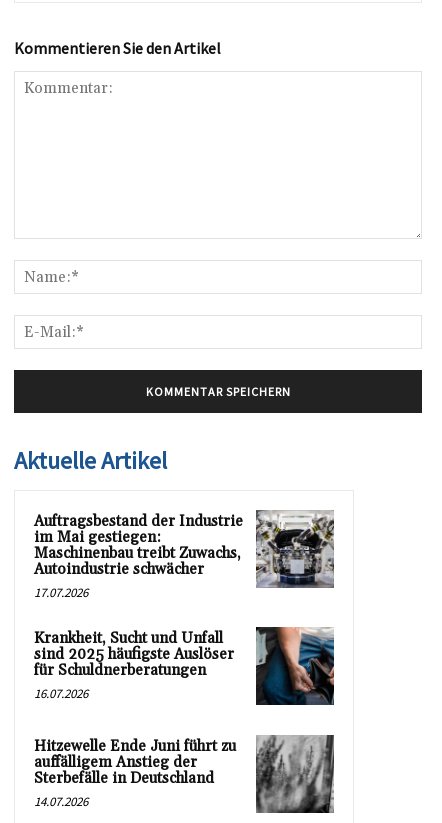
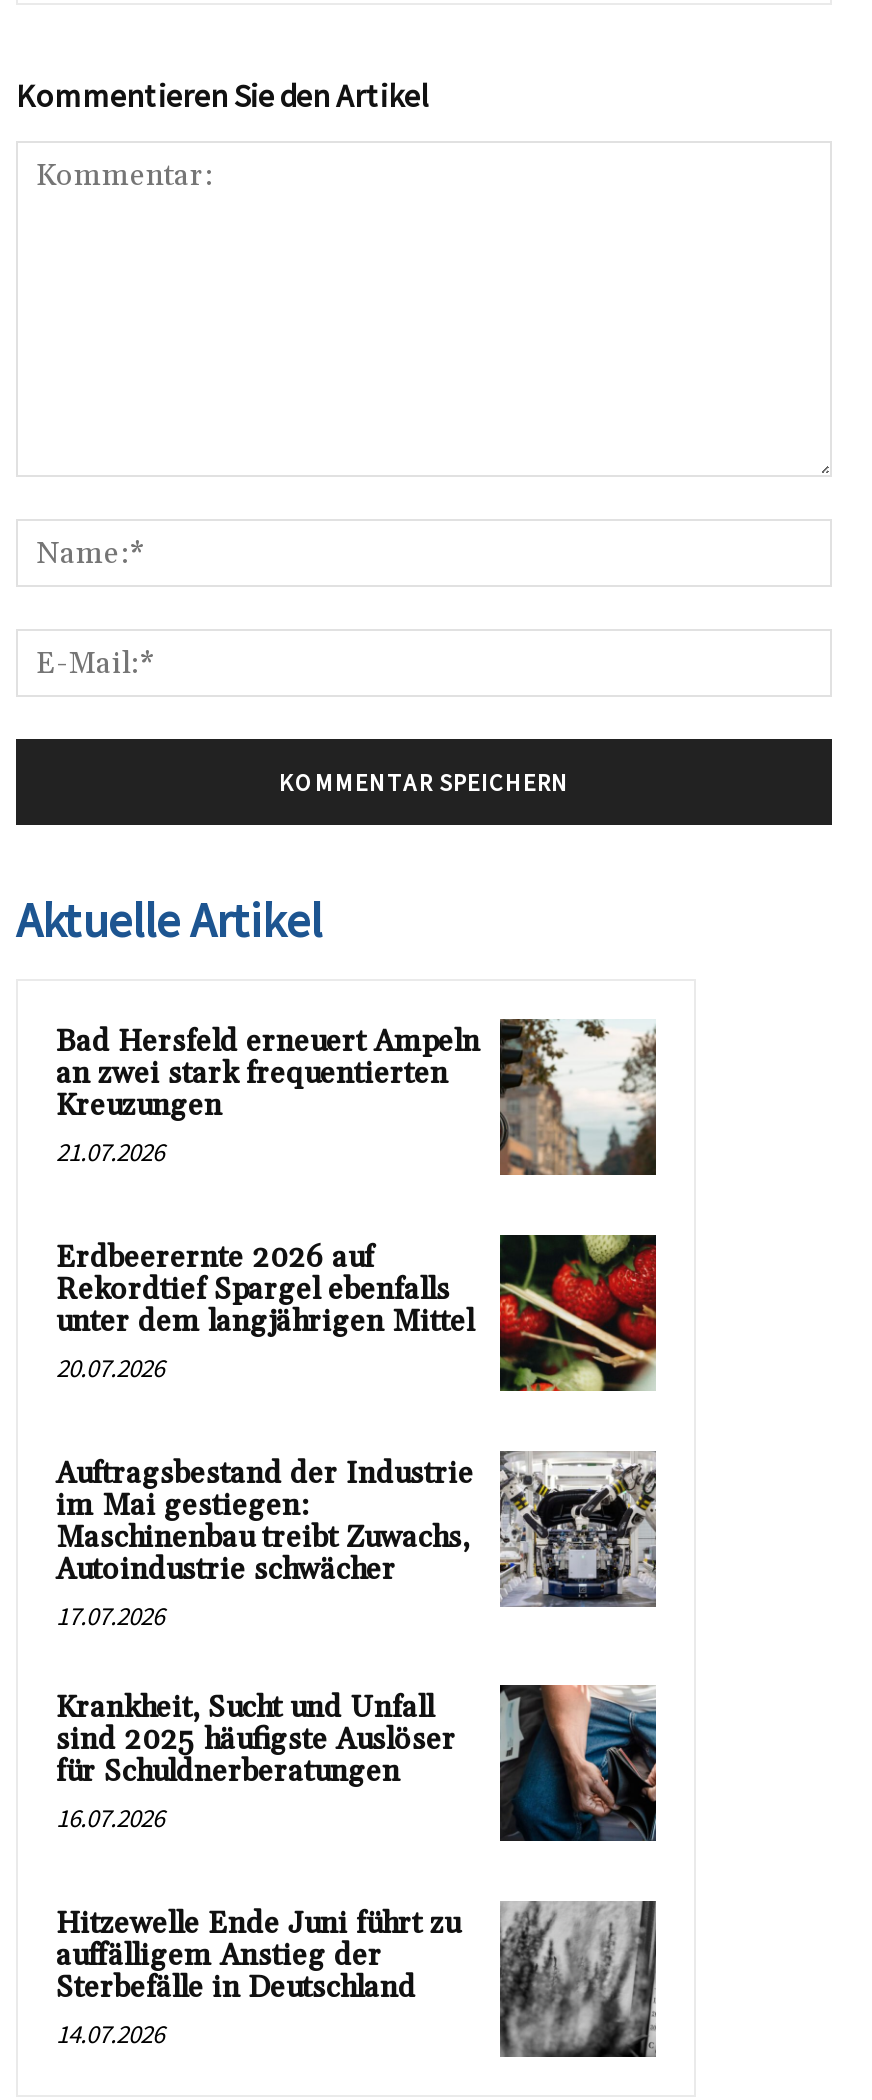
+ [image]
+ Bad Hersfeld erneuert Ampeln
+ an zwei stark frequentierten
+ Kreuzungen
+ 21.07.2026
+ Erdbeerernte 2026 auf
+ Rekordtief Spargel ebenfalls
+ unter dem langjährigen Mittel
+ 20.07.2026

+ [image]
